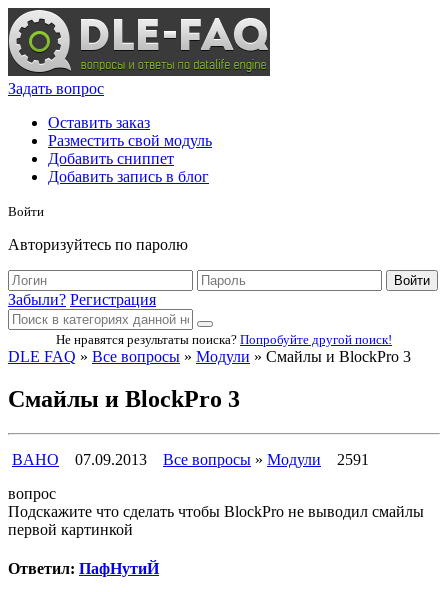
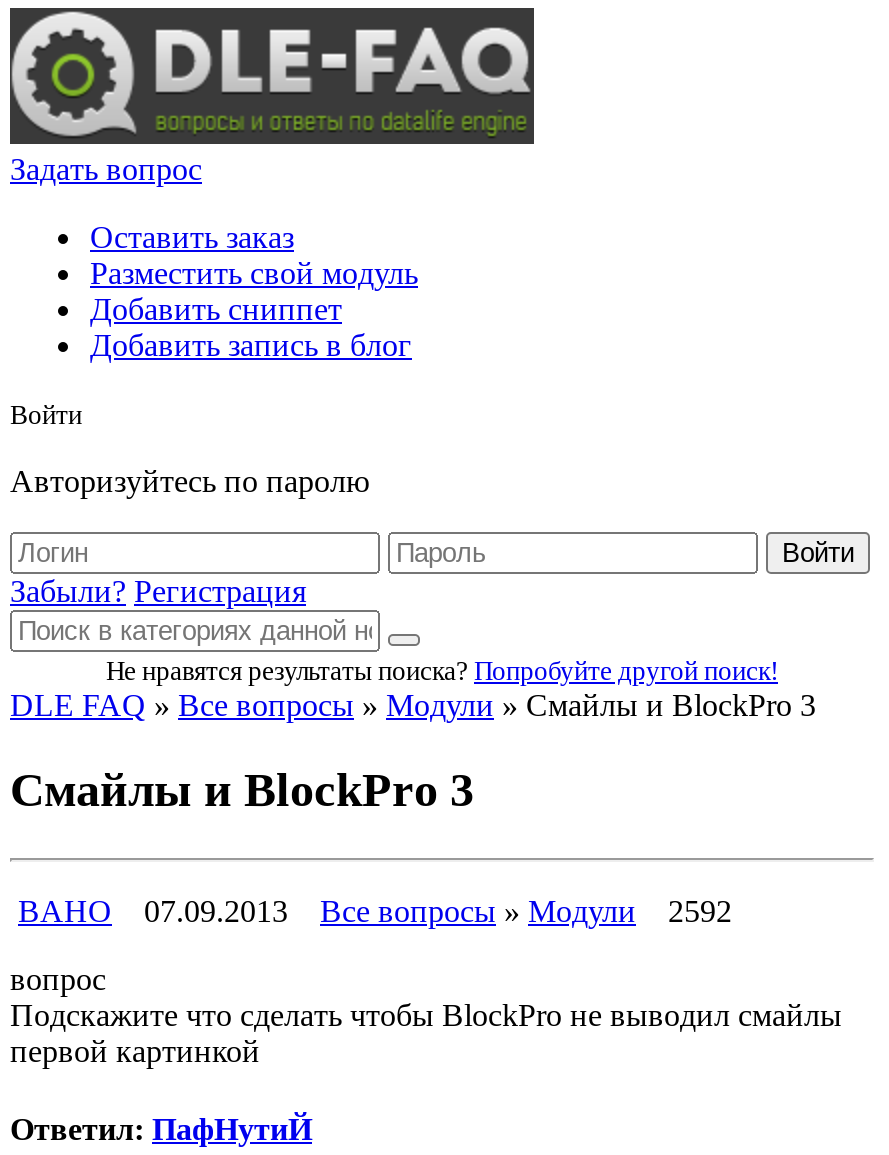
- BAHO 07.09.2013 Все вопросы» Модули 2591
+ BAHO 07.09.2013 Все вопросы» Модули 2592
